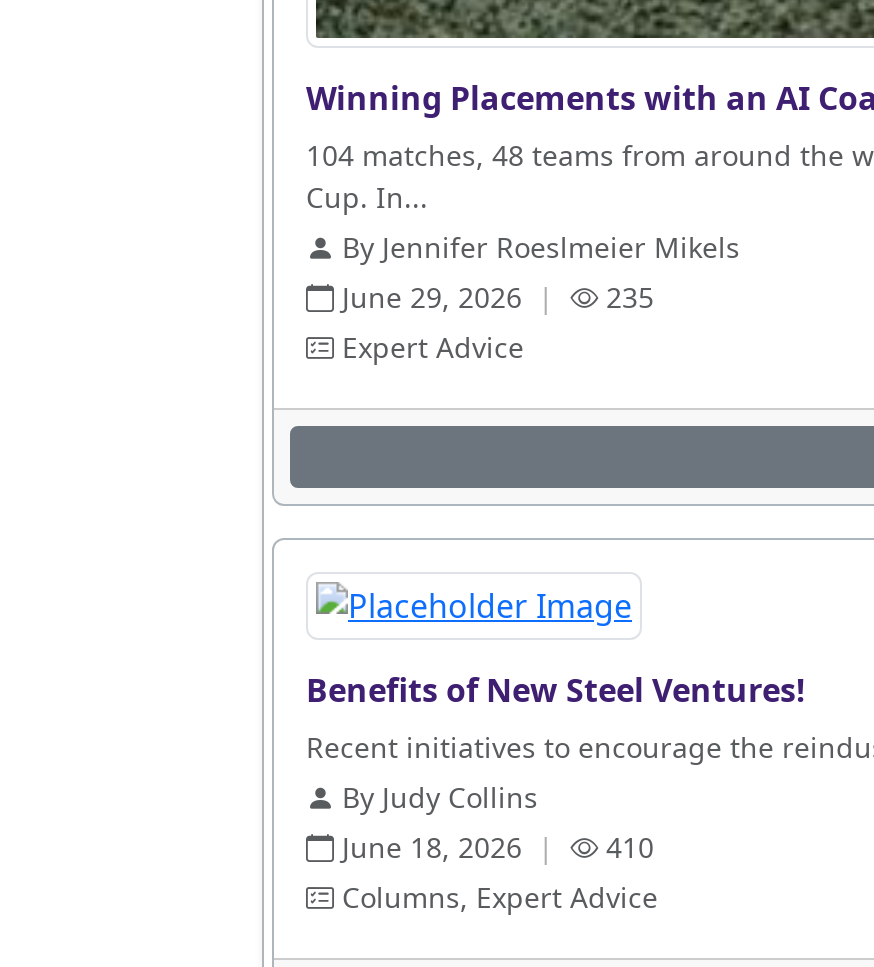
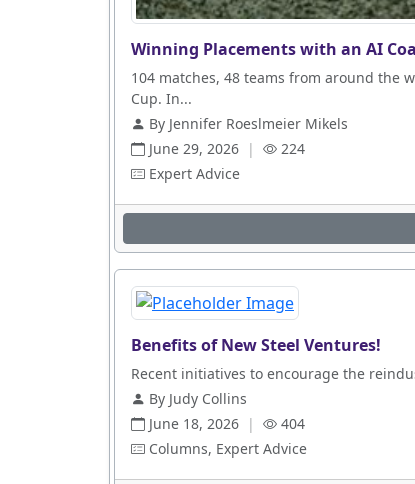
- 235
+ 224

- 410
+ 404
